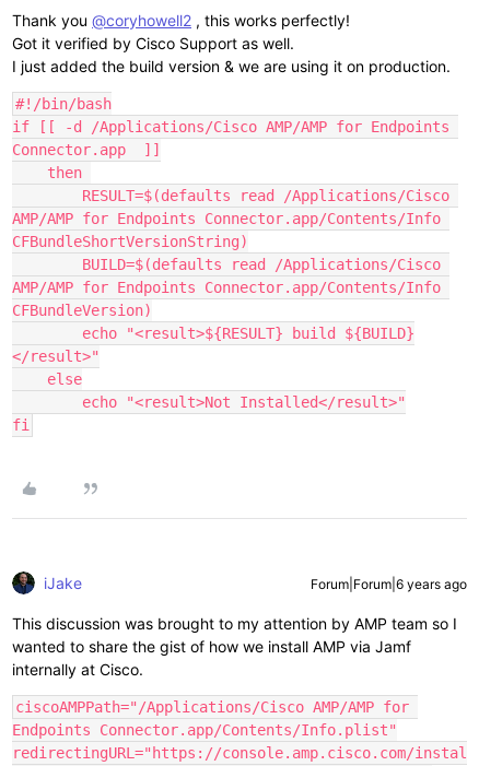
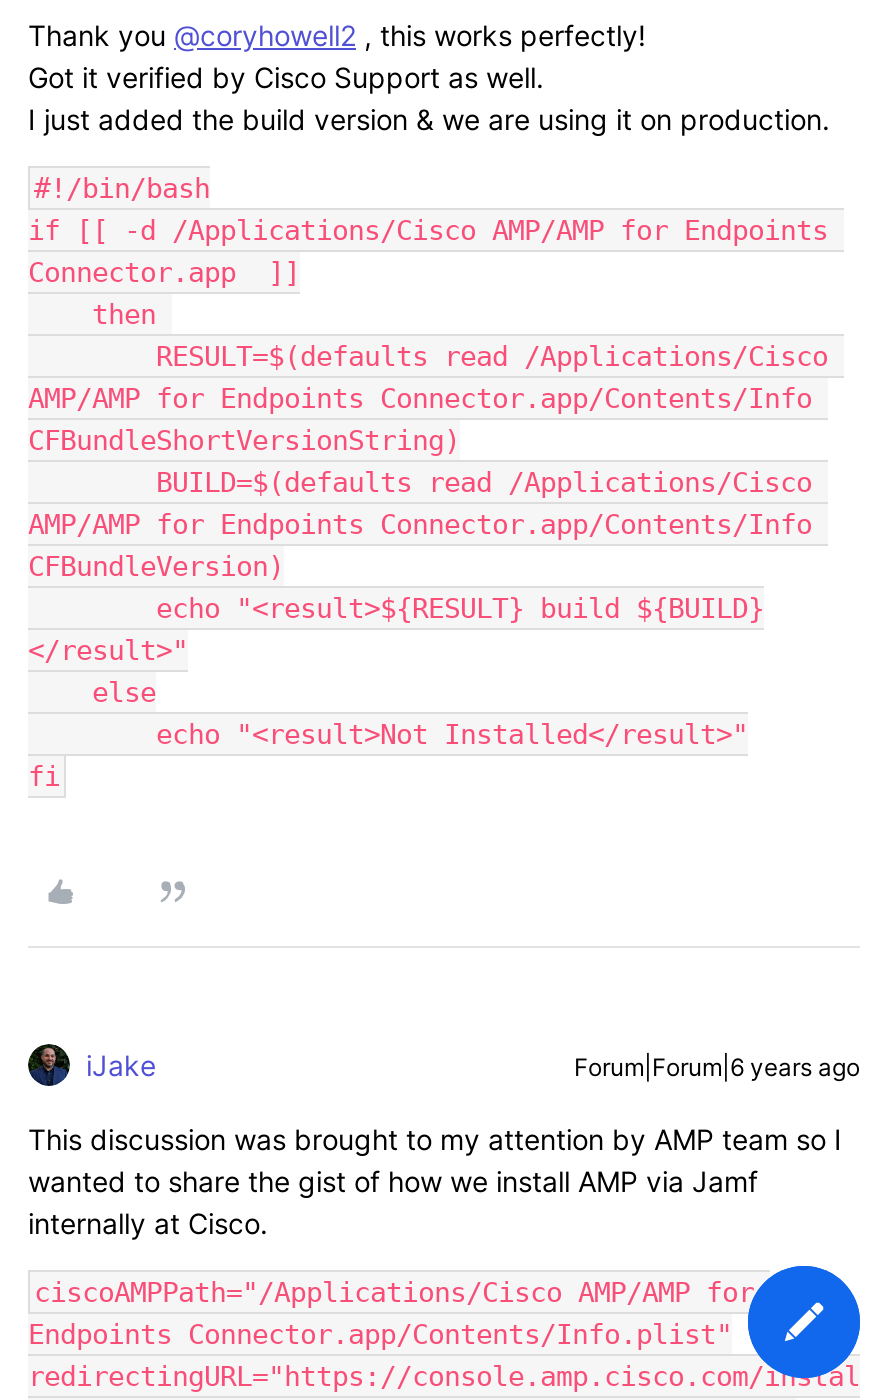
+ [image]
